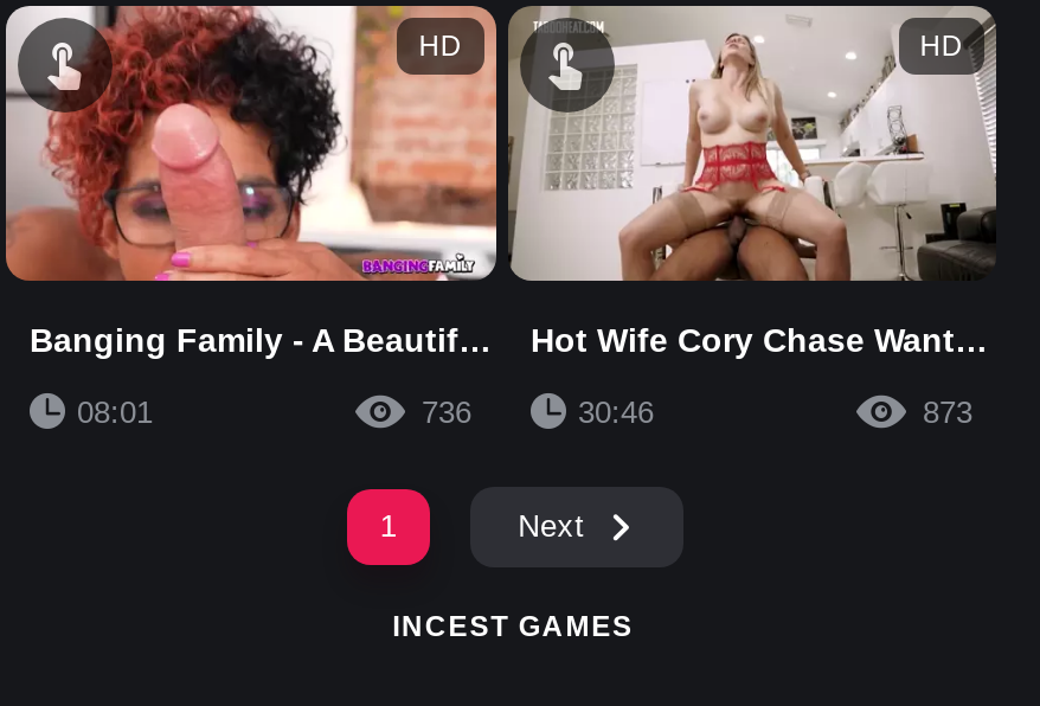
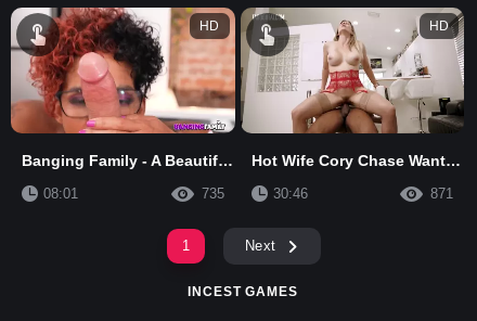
- 736
+ 735

- 873
+ 871
